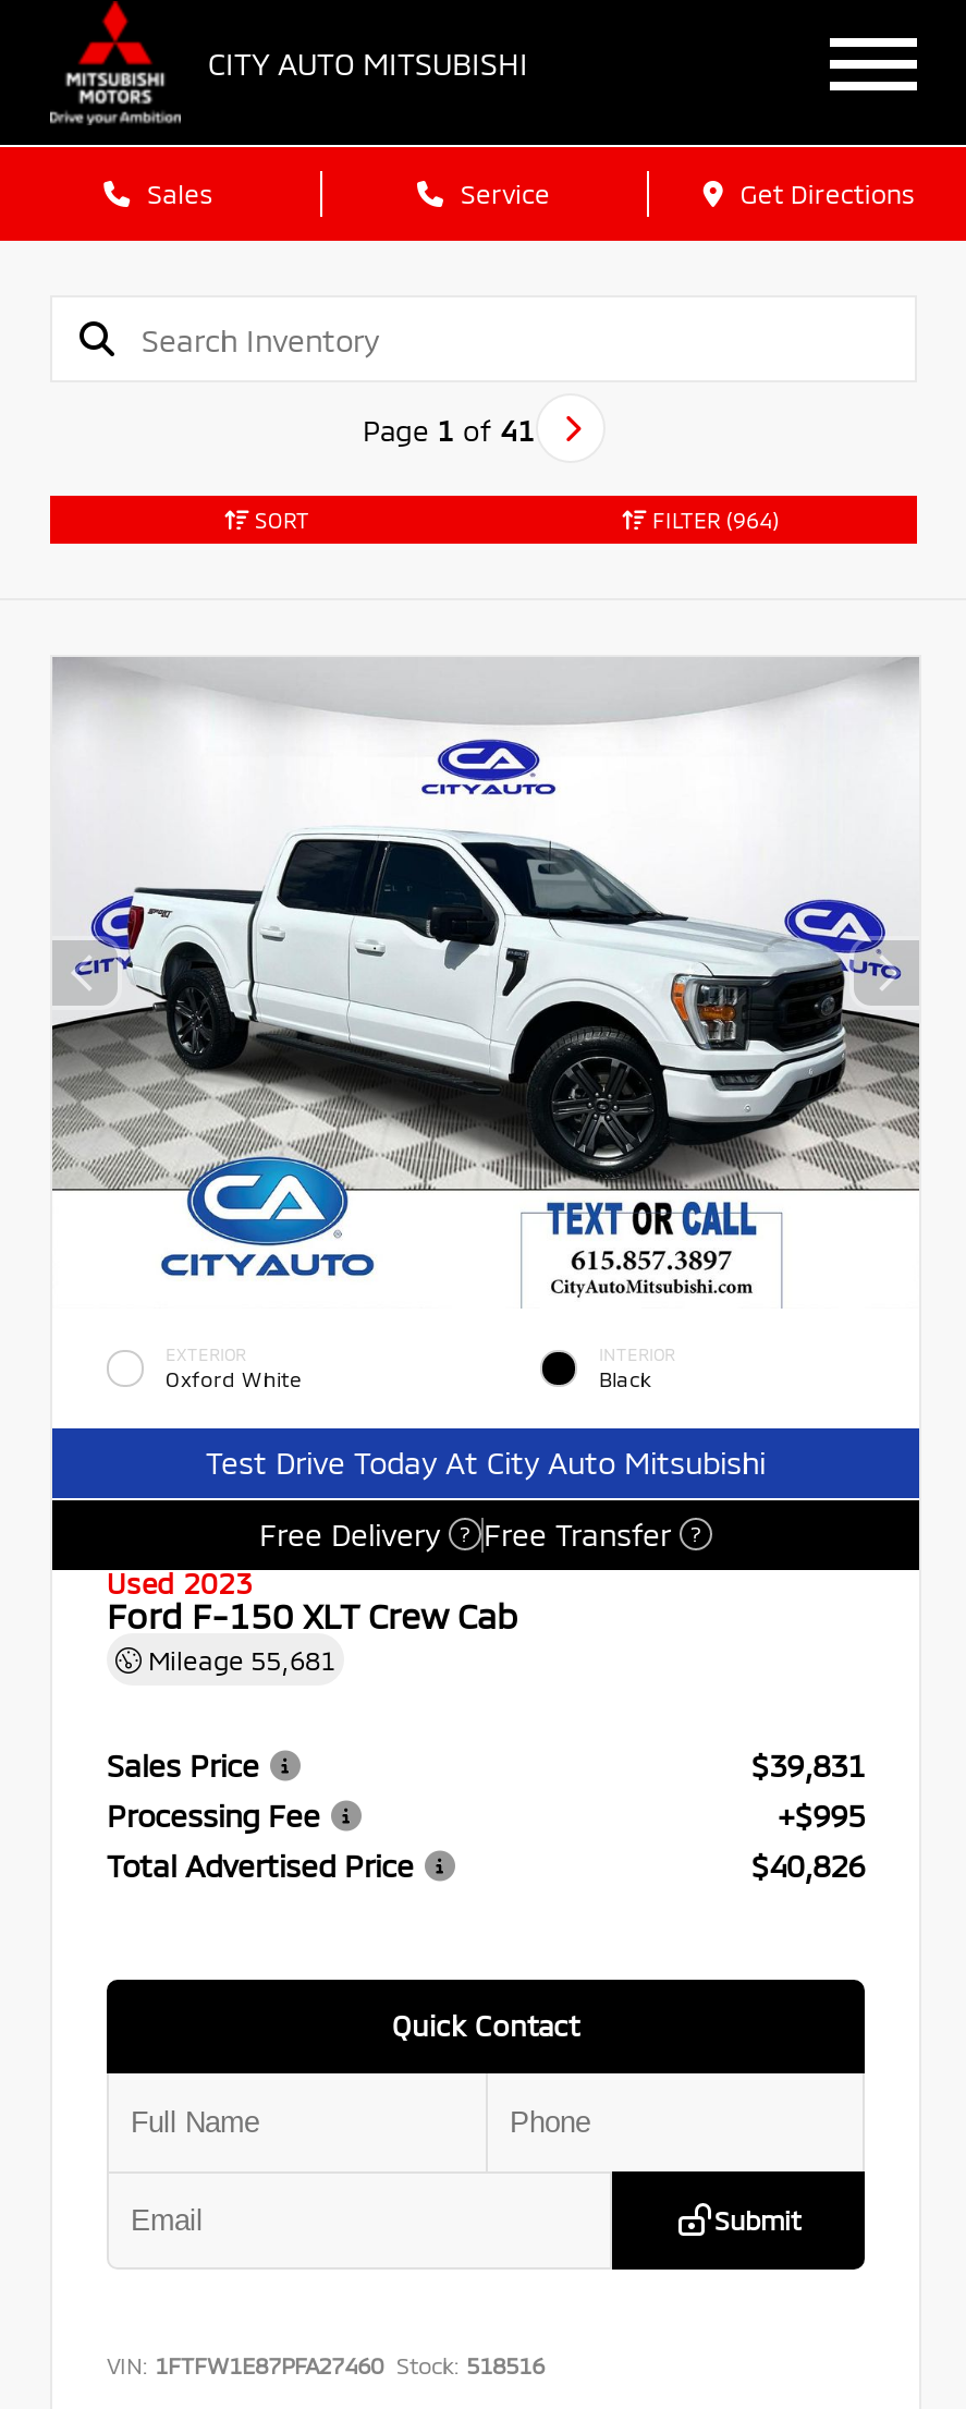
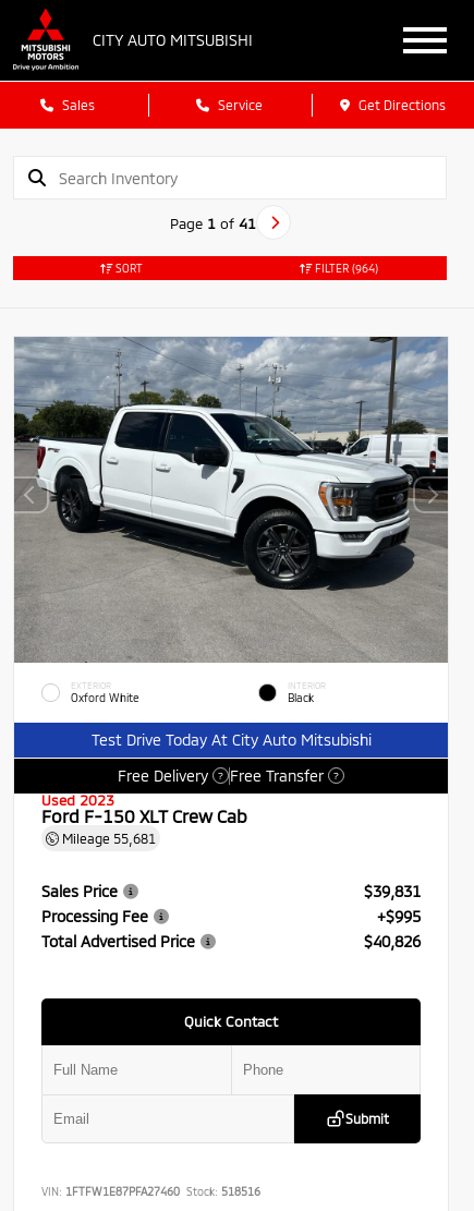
- [image]
+ [image]
